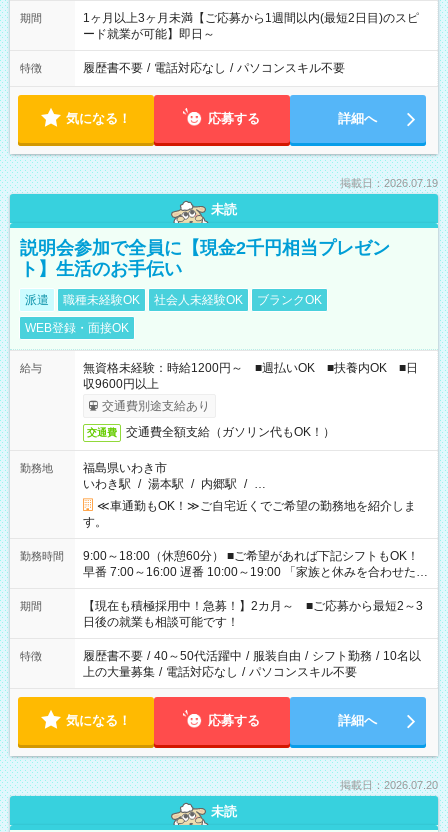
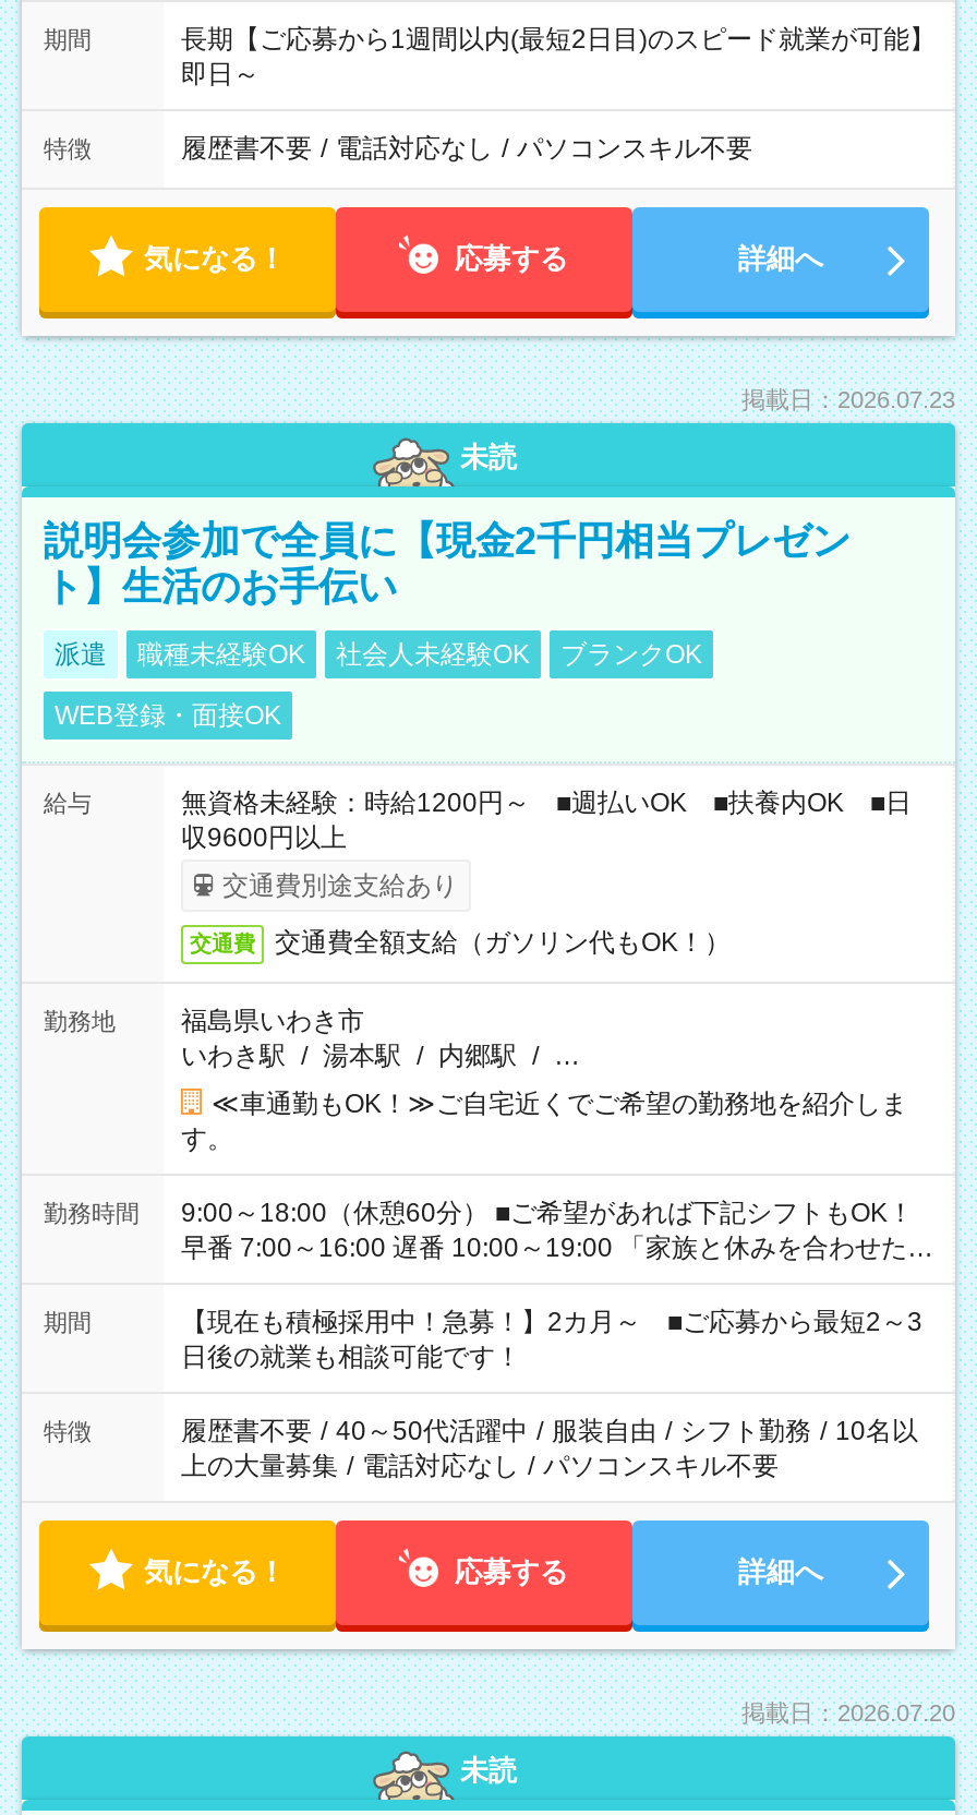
- 1ヶ月以上3ヶ月未満【ご応募から1週間以内(最短2日目)のスピ
- ード就業が可能】即日～
+ 長期【ご応募から1週間以内(最短2日目)のスピード就業が可能】
+ 即日～

- 掲載日：2026.07.19
+ 掲載日：2026.07.23
